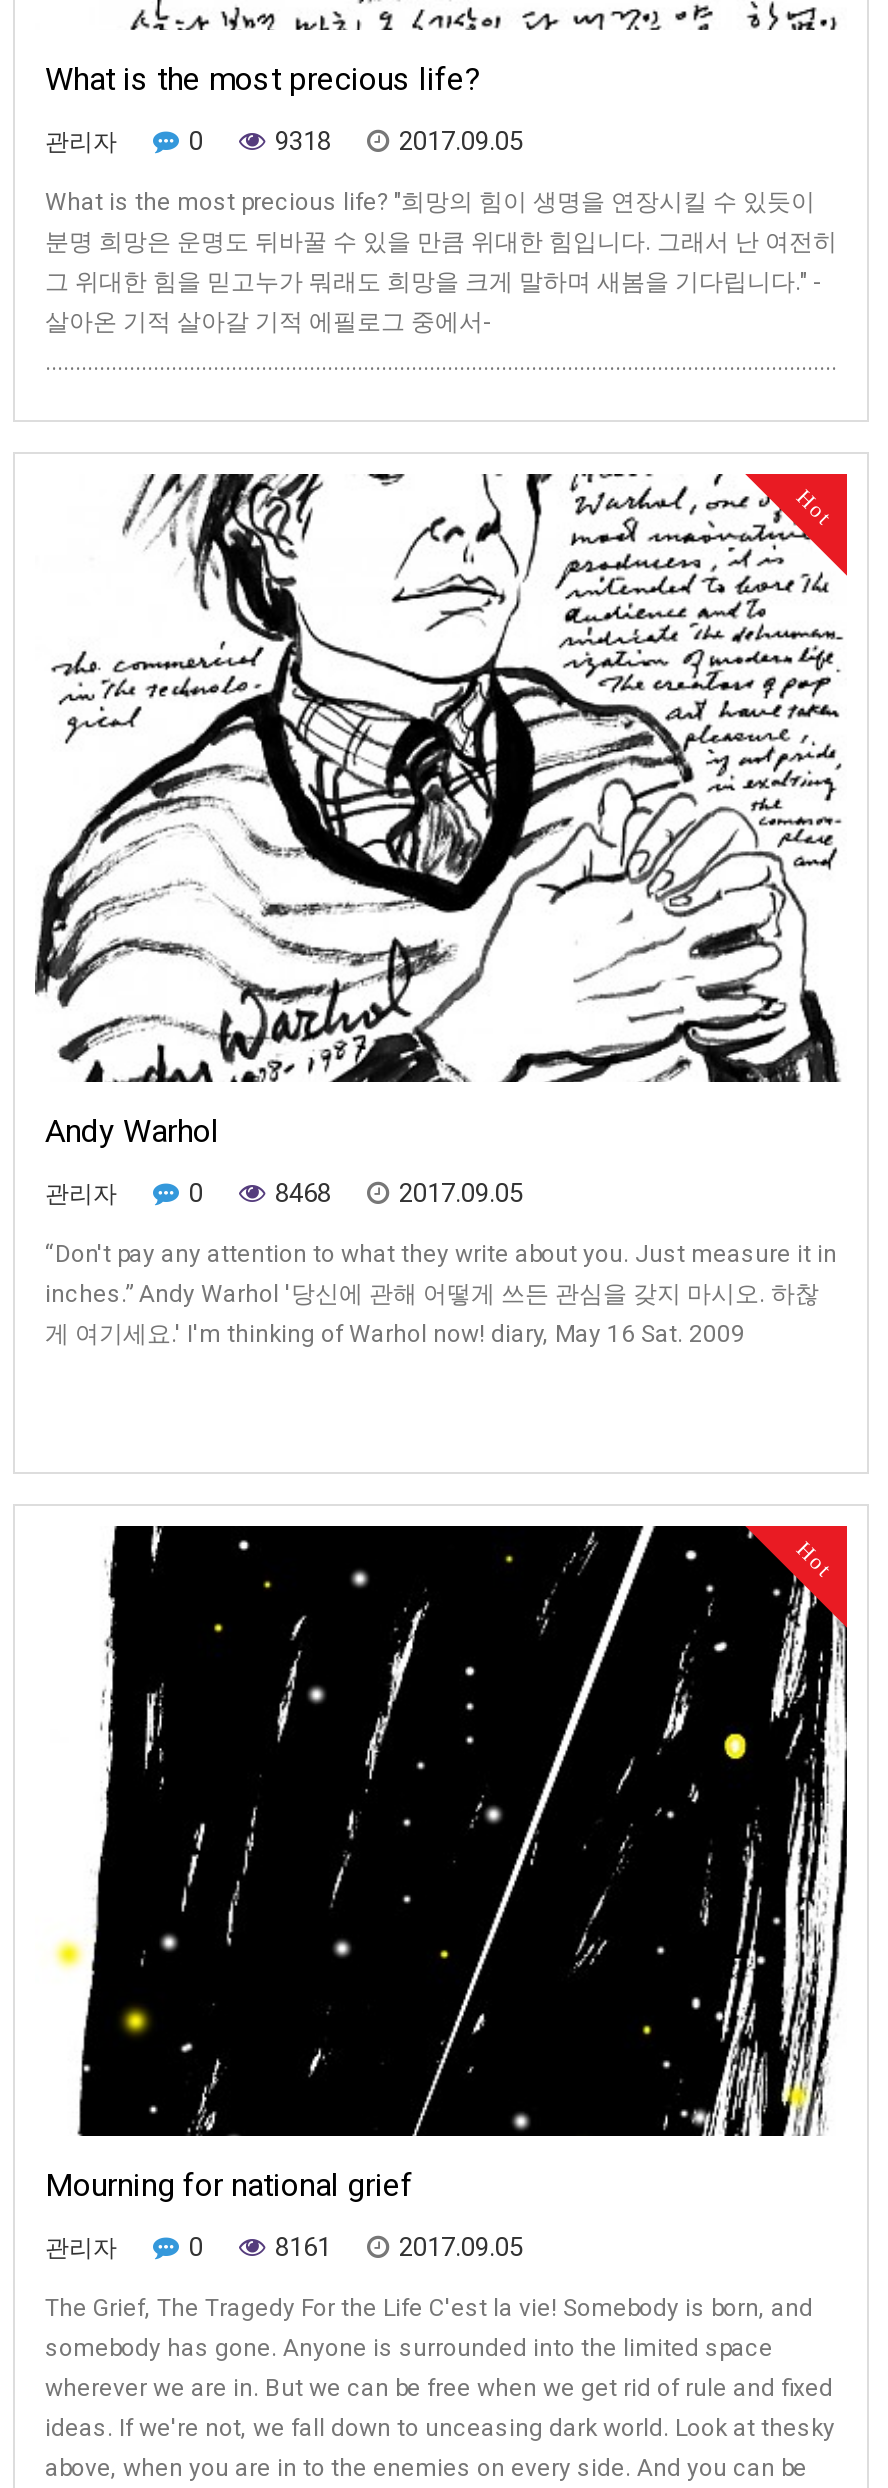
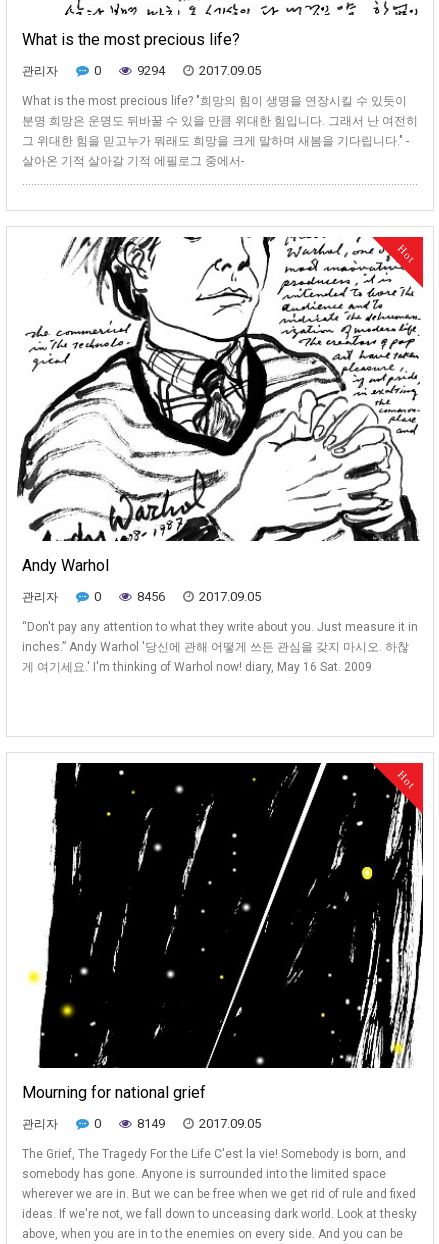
- 0 9318 2017.09.05
+ 0 9294 2017.09.05

- 0 8468 2017.09.05
+ 0 8456 2017.09.05

- 0 8161 2017.09.05
+ 0 8149 2017.09.05
